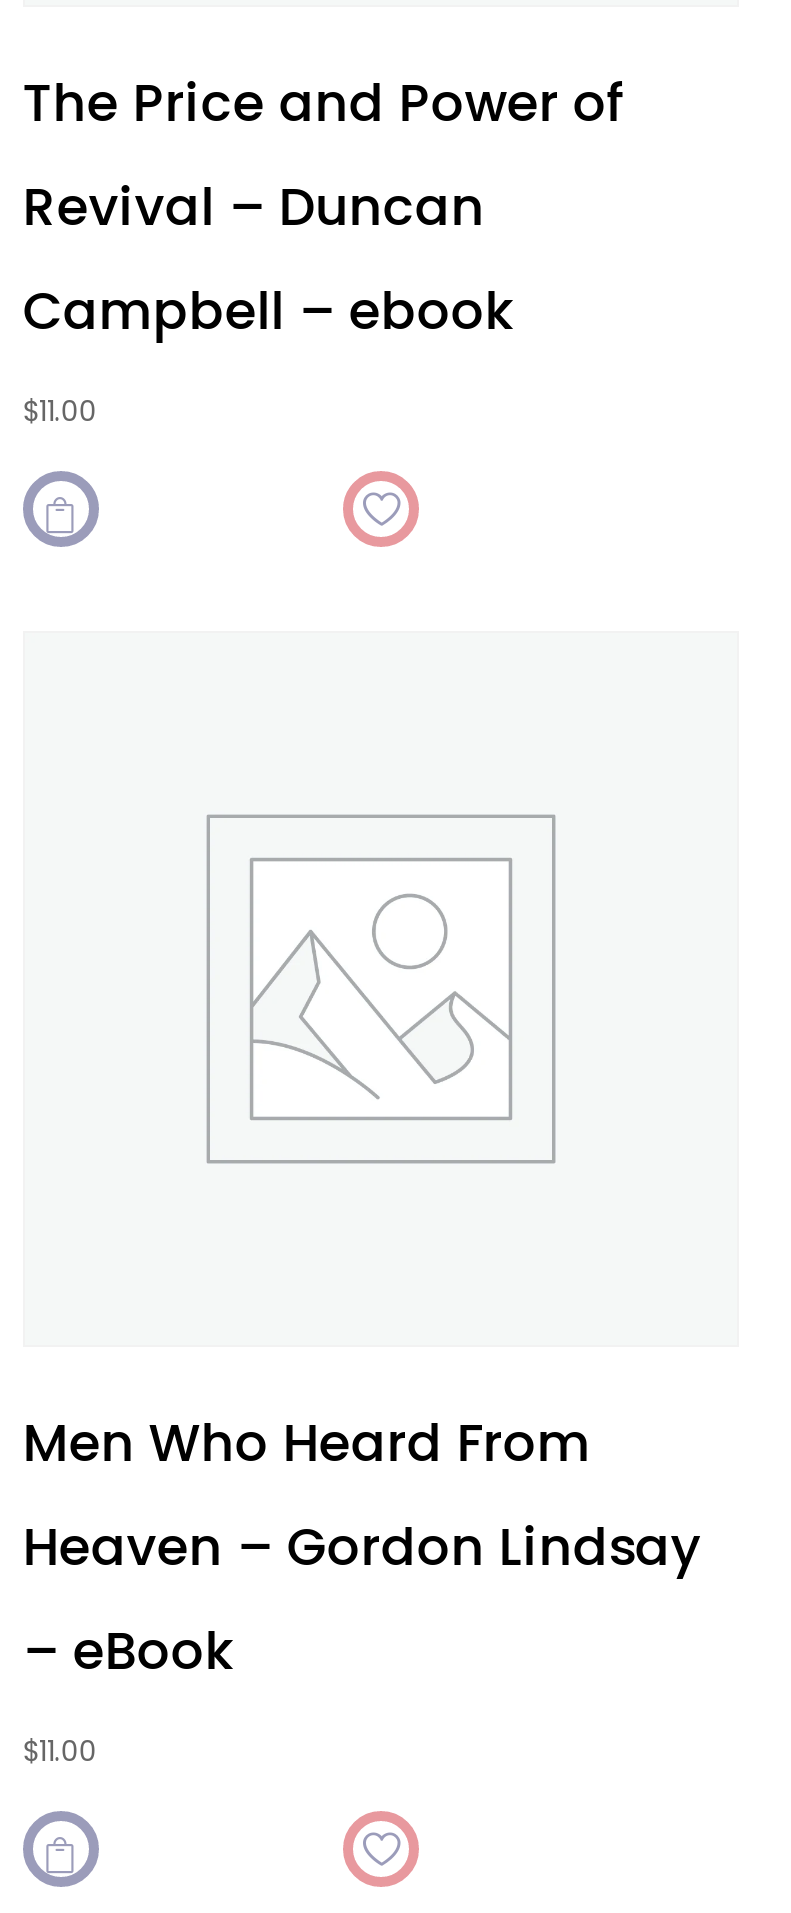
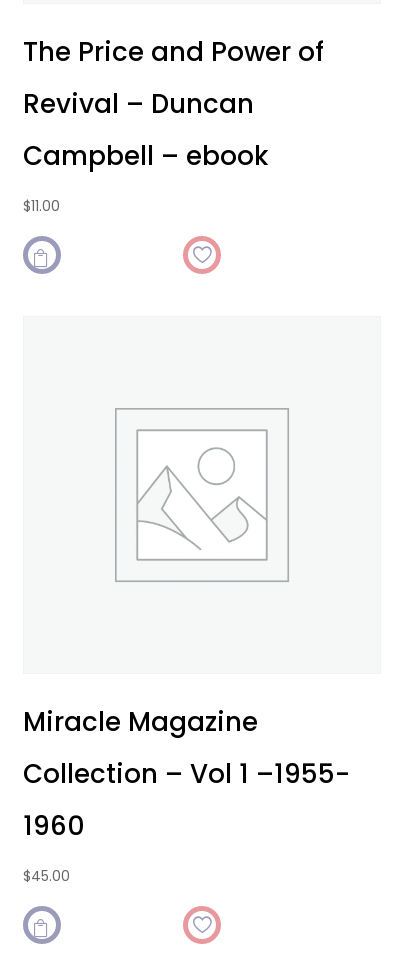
- Men Who Heard From
- Heaven – Gordon Lindsay
- – eBook
+ Miracle Magazine
+ Collection – Vol 1 –1955-
+ 1960

- $11.00
+ $45.00
